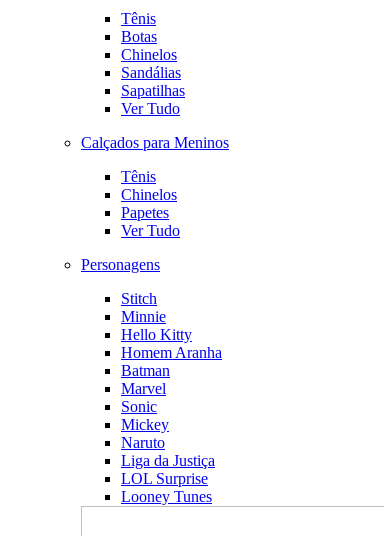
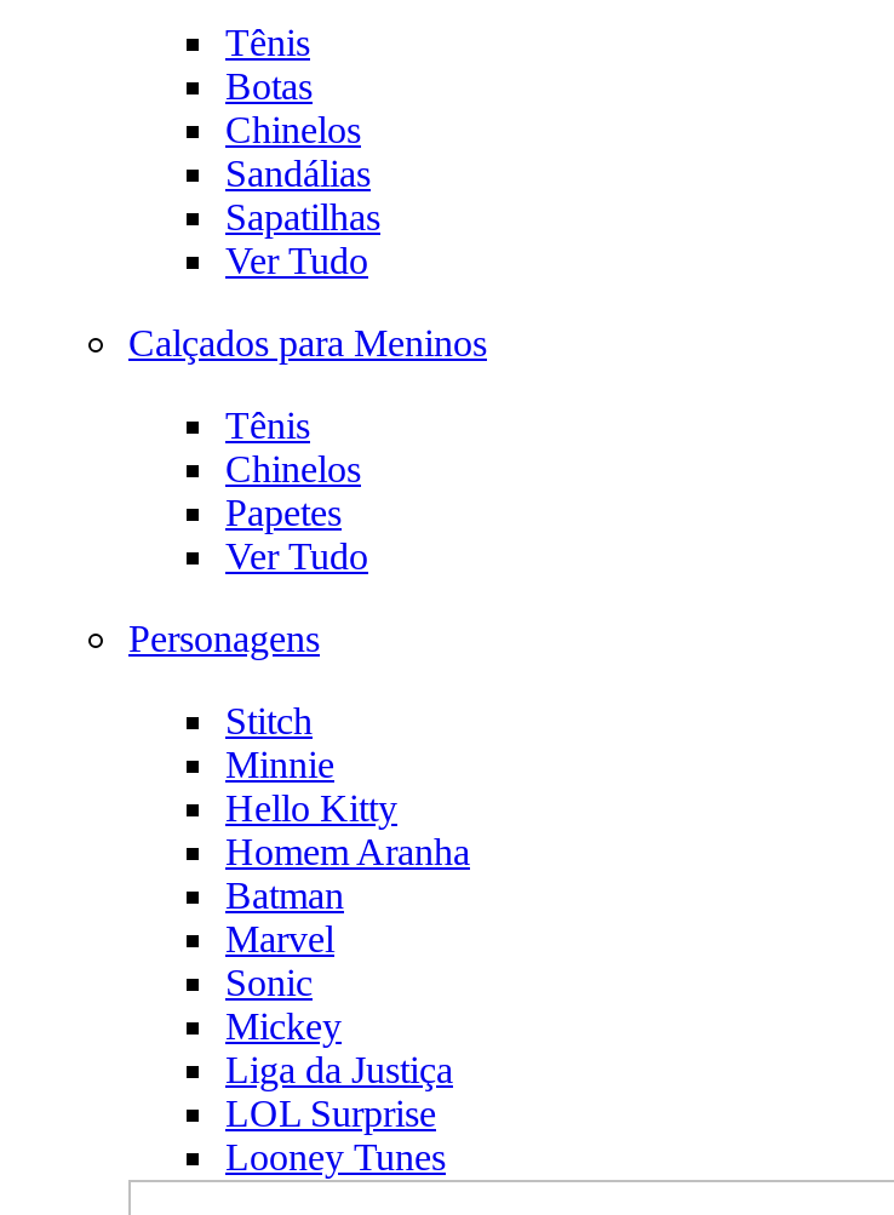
- Naruto
